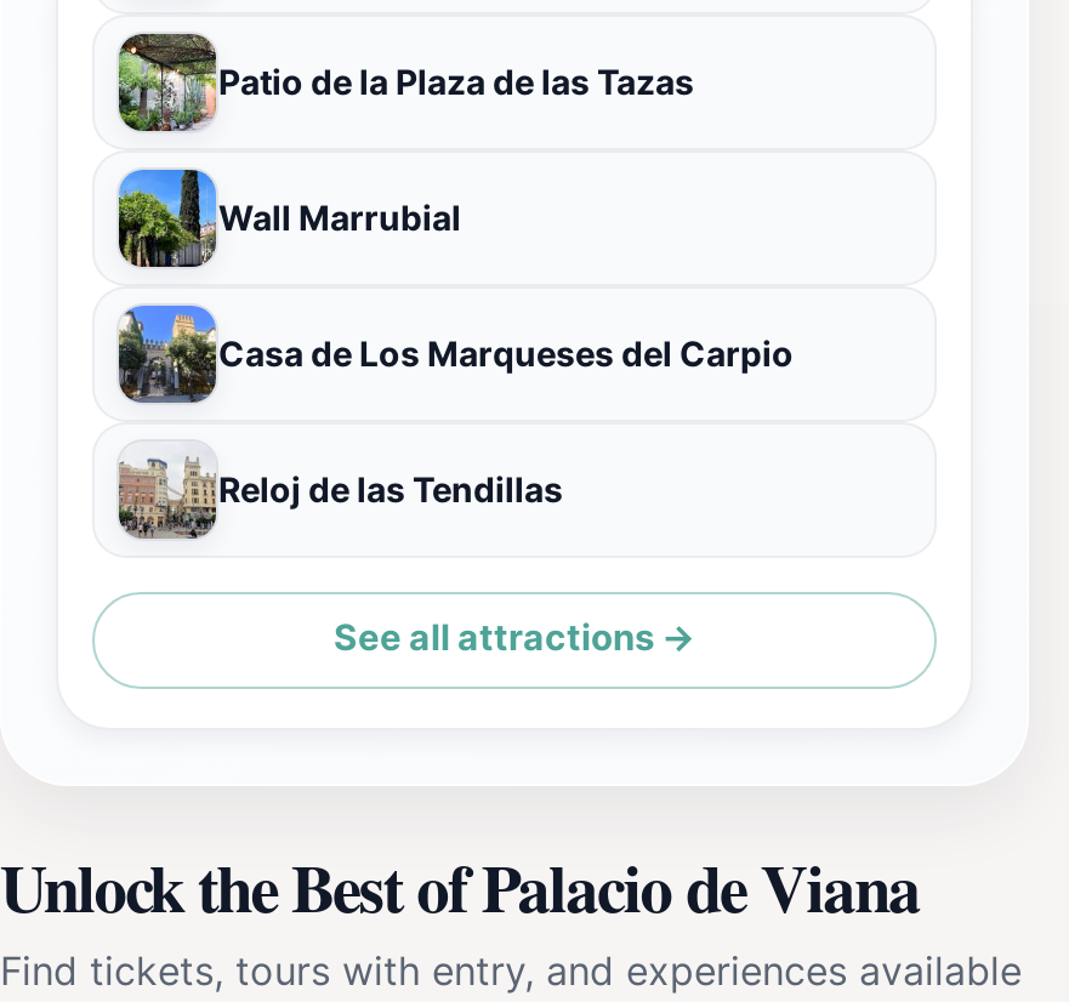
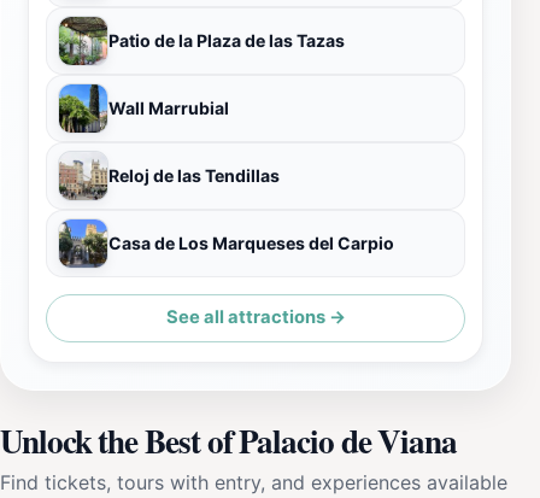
moved down: [image] | Casa de Los Marqueses del Carpio

moved up: [image] | Reloj de las Tendillas
